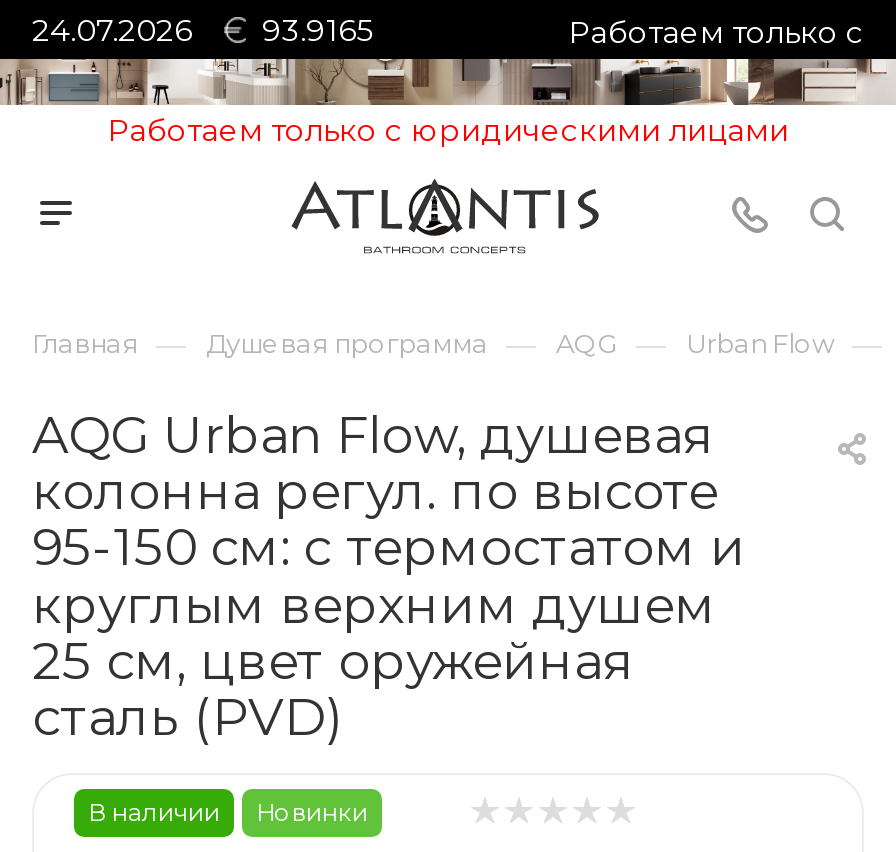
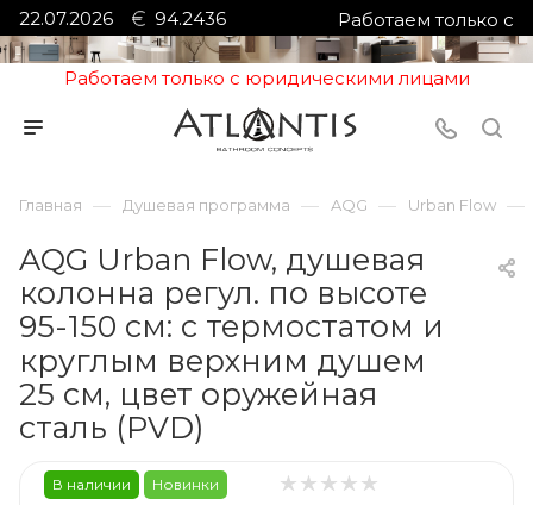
- 24.07.2026
+ 22.07.2026

- 93.9165
+ 94.2436
